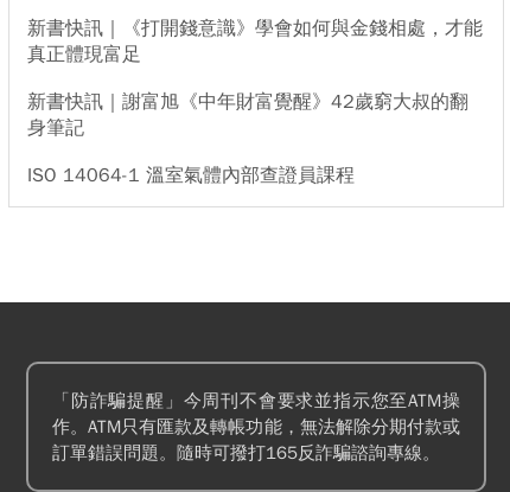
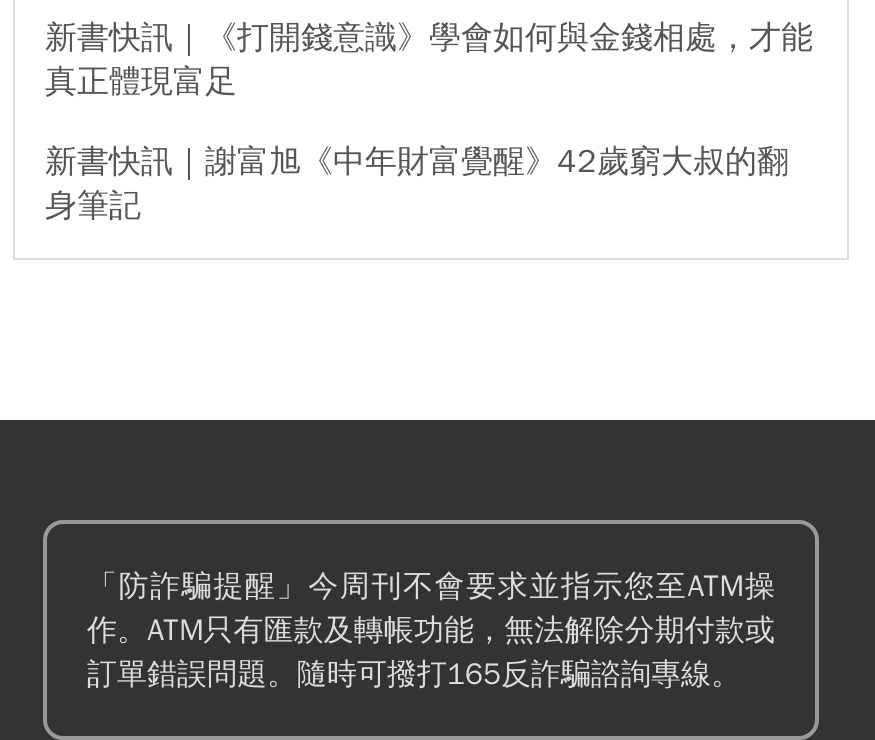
- ISO 14064-1 溫室氣體內部查證員課程
